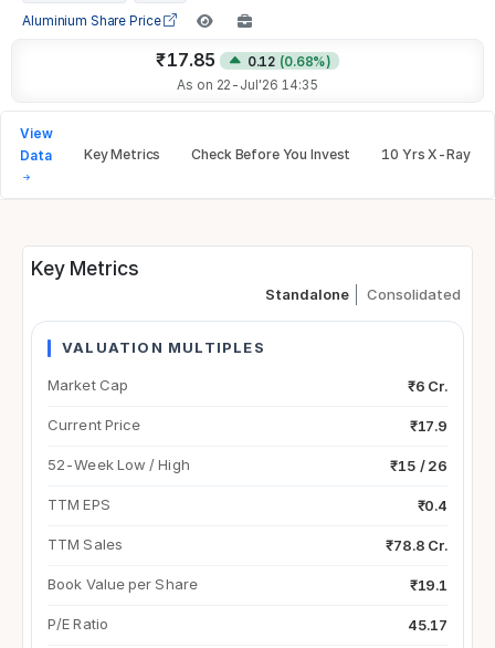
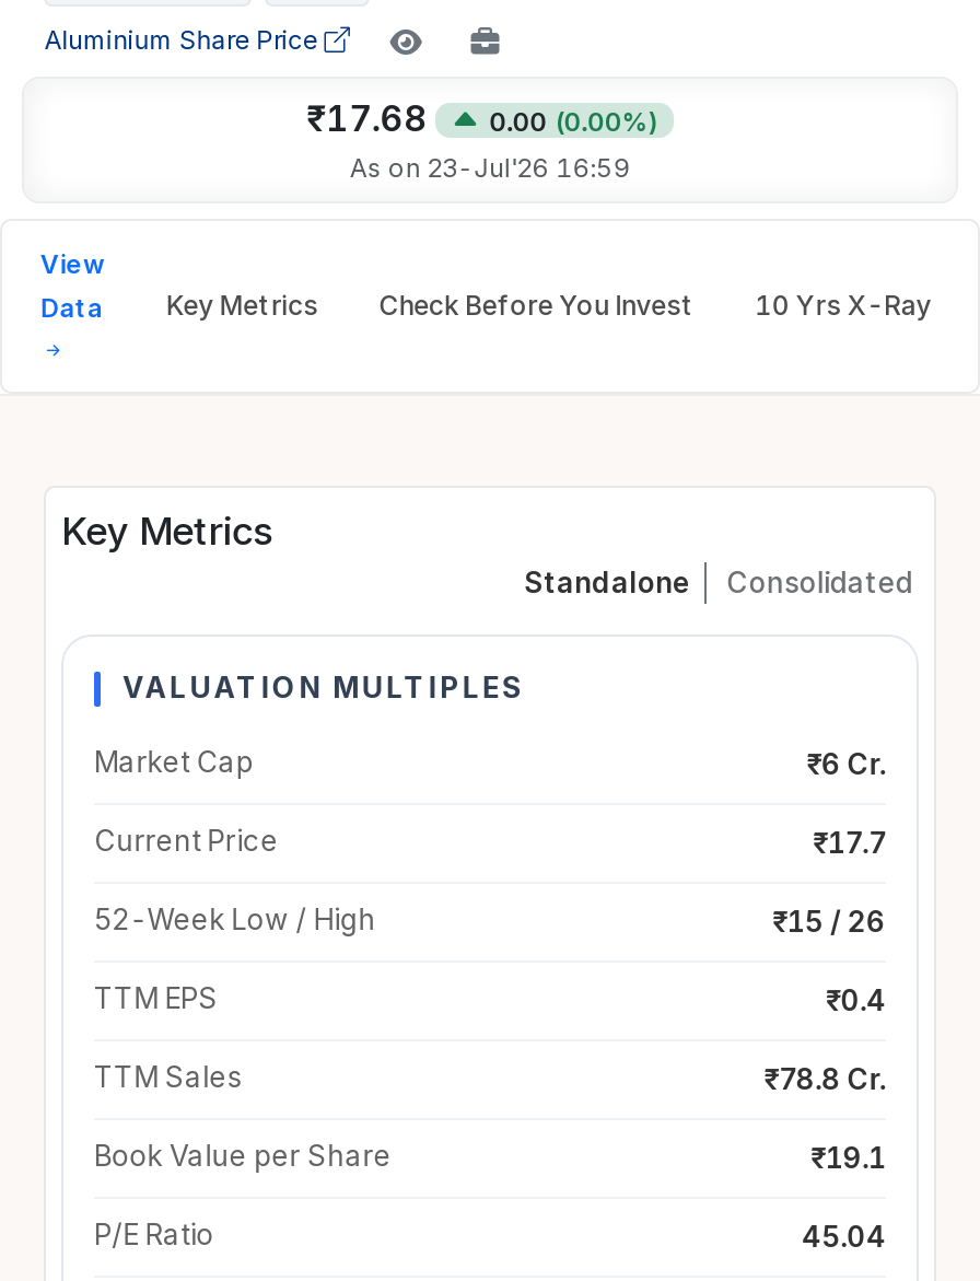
- ₹17.85
+ ₹17.68

- 0.12 (0.68%)
+ 0.00 (0.00%)

- As on 22-Jul'26 14:35
+ As on 23-Jul'26 16:59

- ₹17.9
+ ₹17.7

- 45.17
+ 45.04
